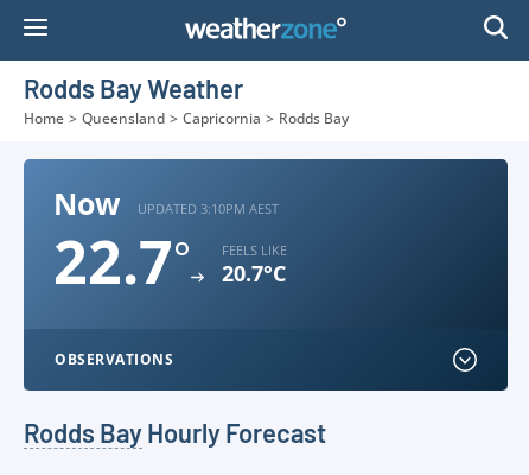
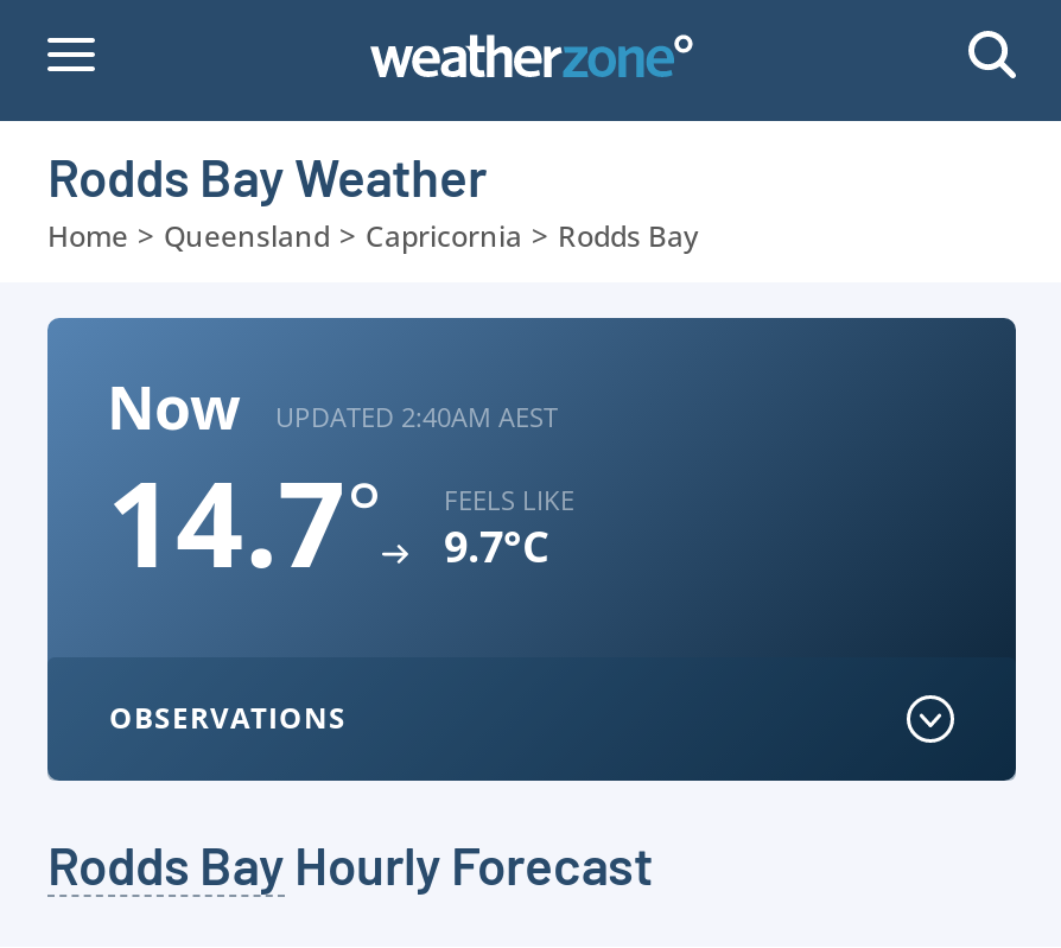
- UPDATED 3:10PM AEST
+ UPDATED 2:40AM AEST

- 22.7°
+ 14.7°

- 20.7°C
+ 9.7°C
